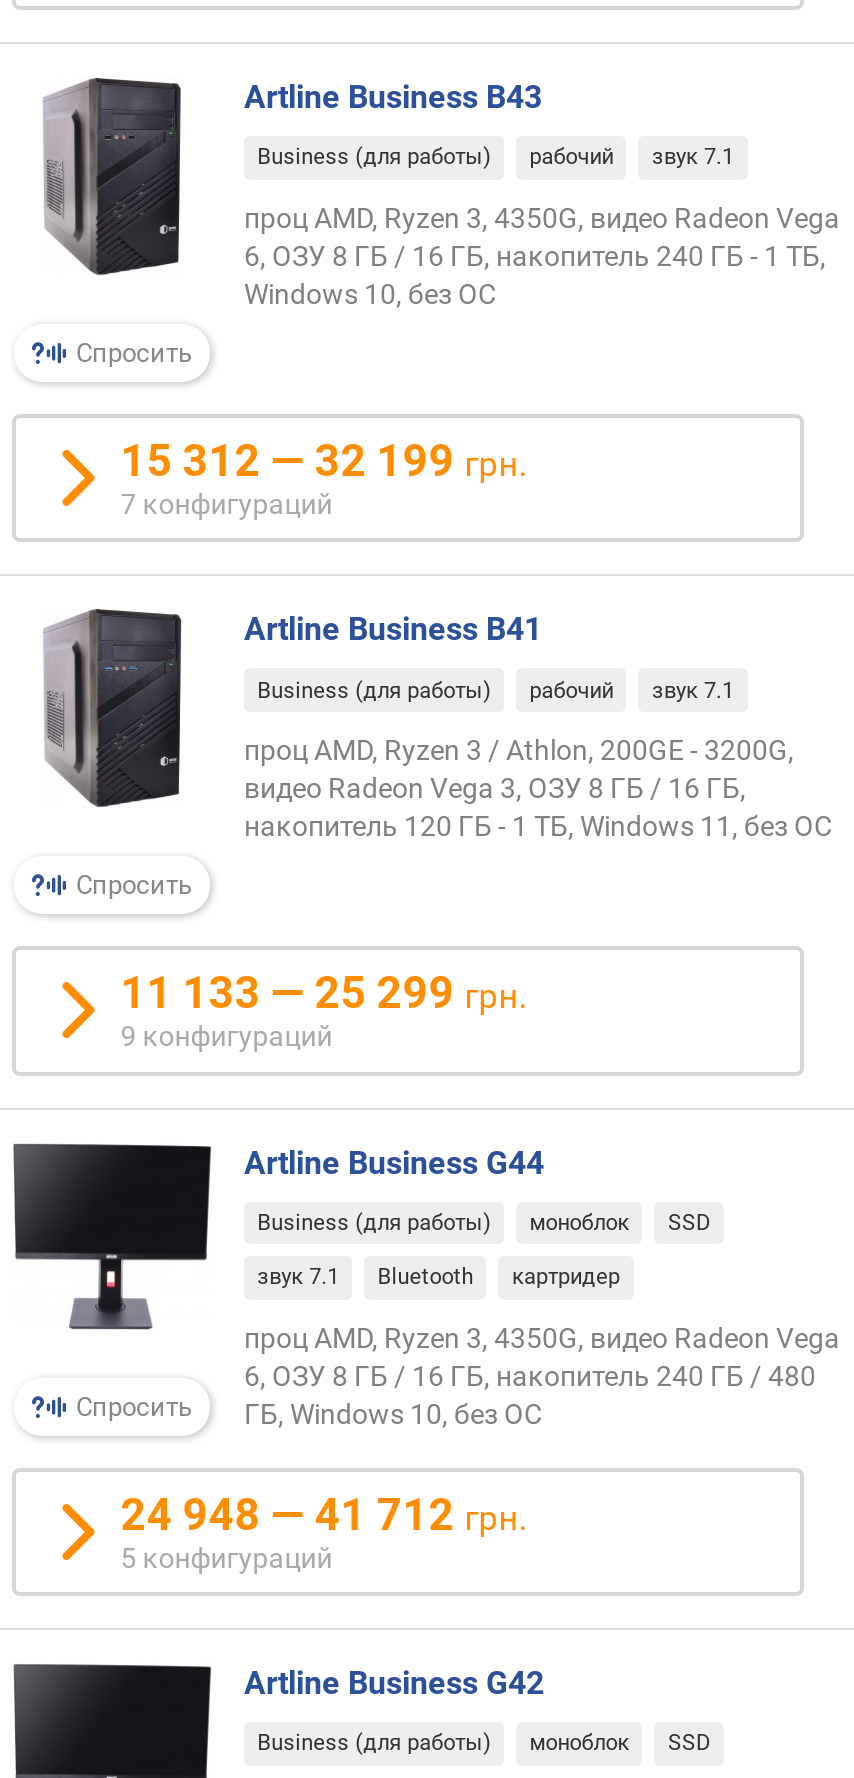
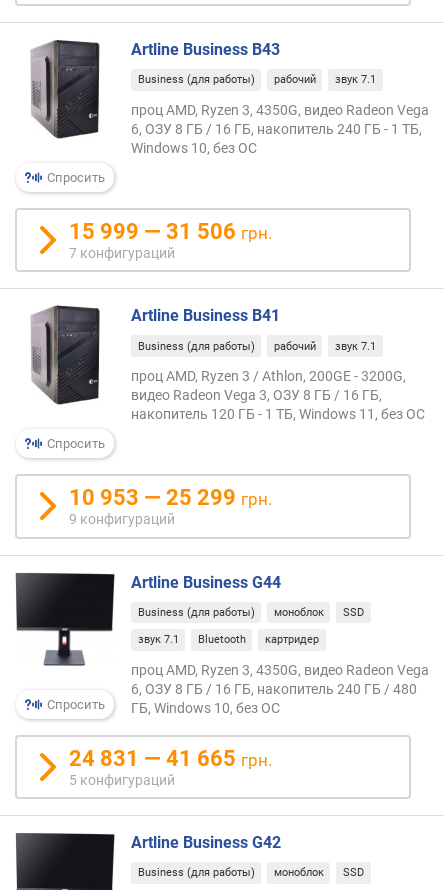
- 15 312 — 32 199 грн.
+ 15 999 — 31 506 грн.

- 11 133 — 25 299 грн.
+ 10 953 — 25 299 грн.

- 24 948 — 41 712 грн.
+ 24 831 — 41 665 грн.
